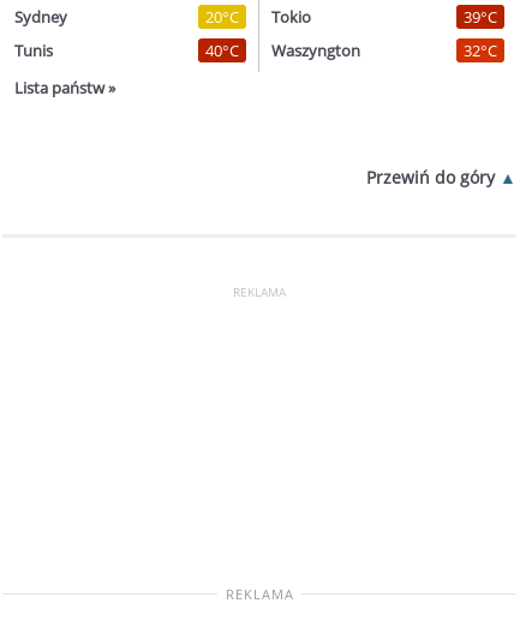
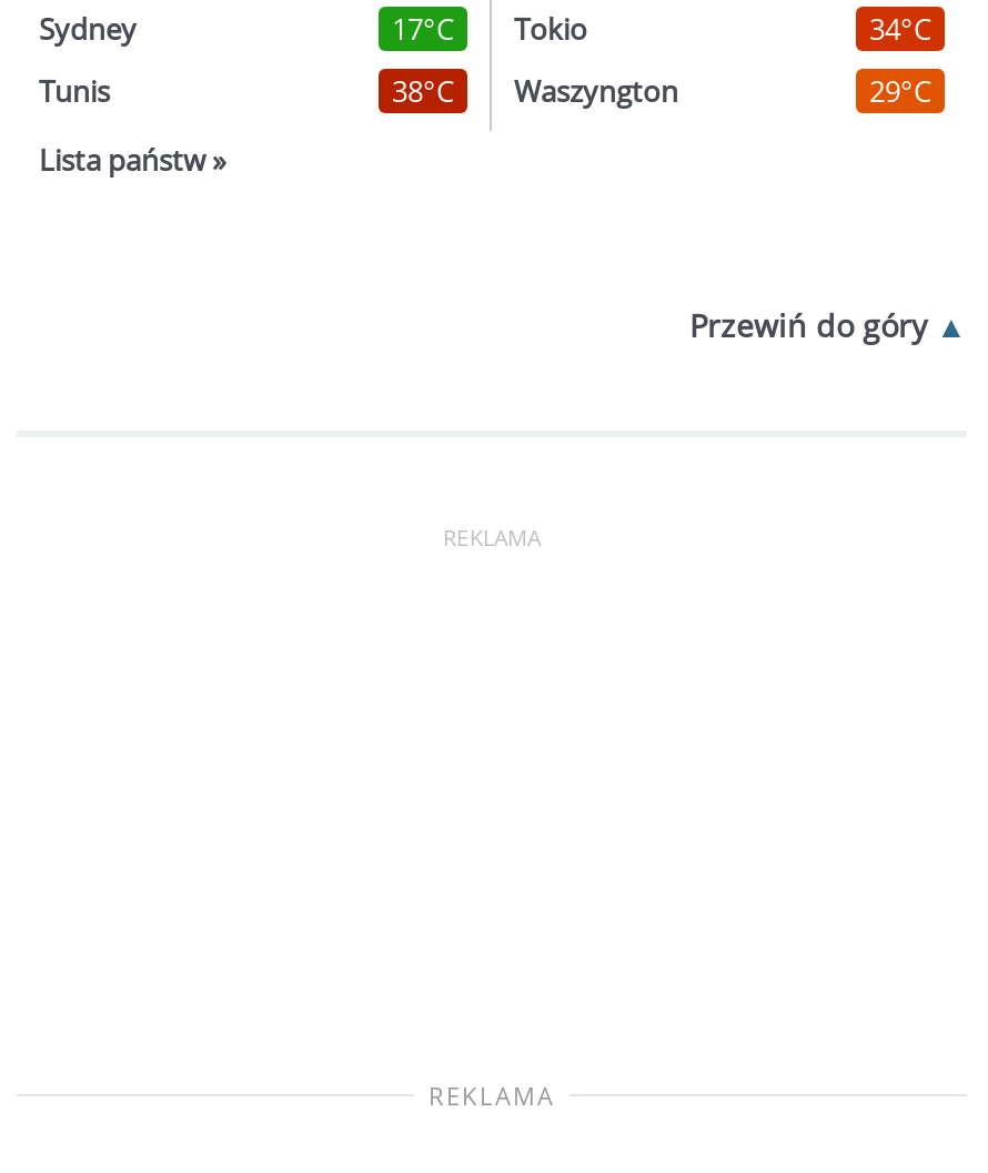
- 20°C Tokio
+ 17°C Tokio

- 39°C
+ 34°C

- 40°C Waszyngton
+ 38°C Waszyngton

- 32°C
+ 29°C
